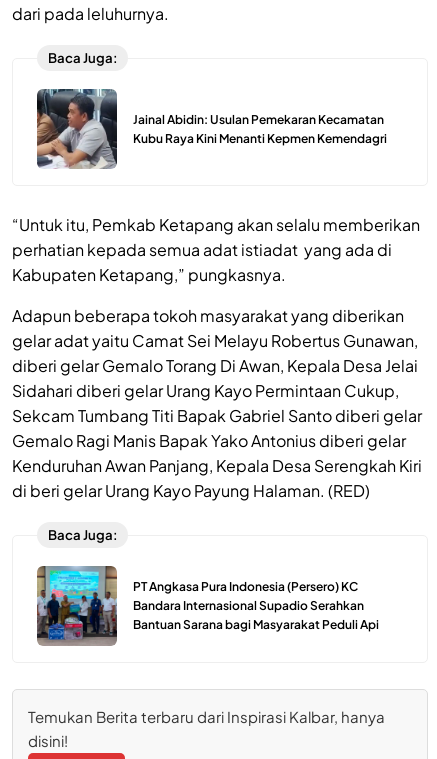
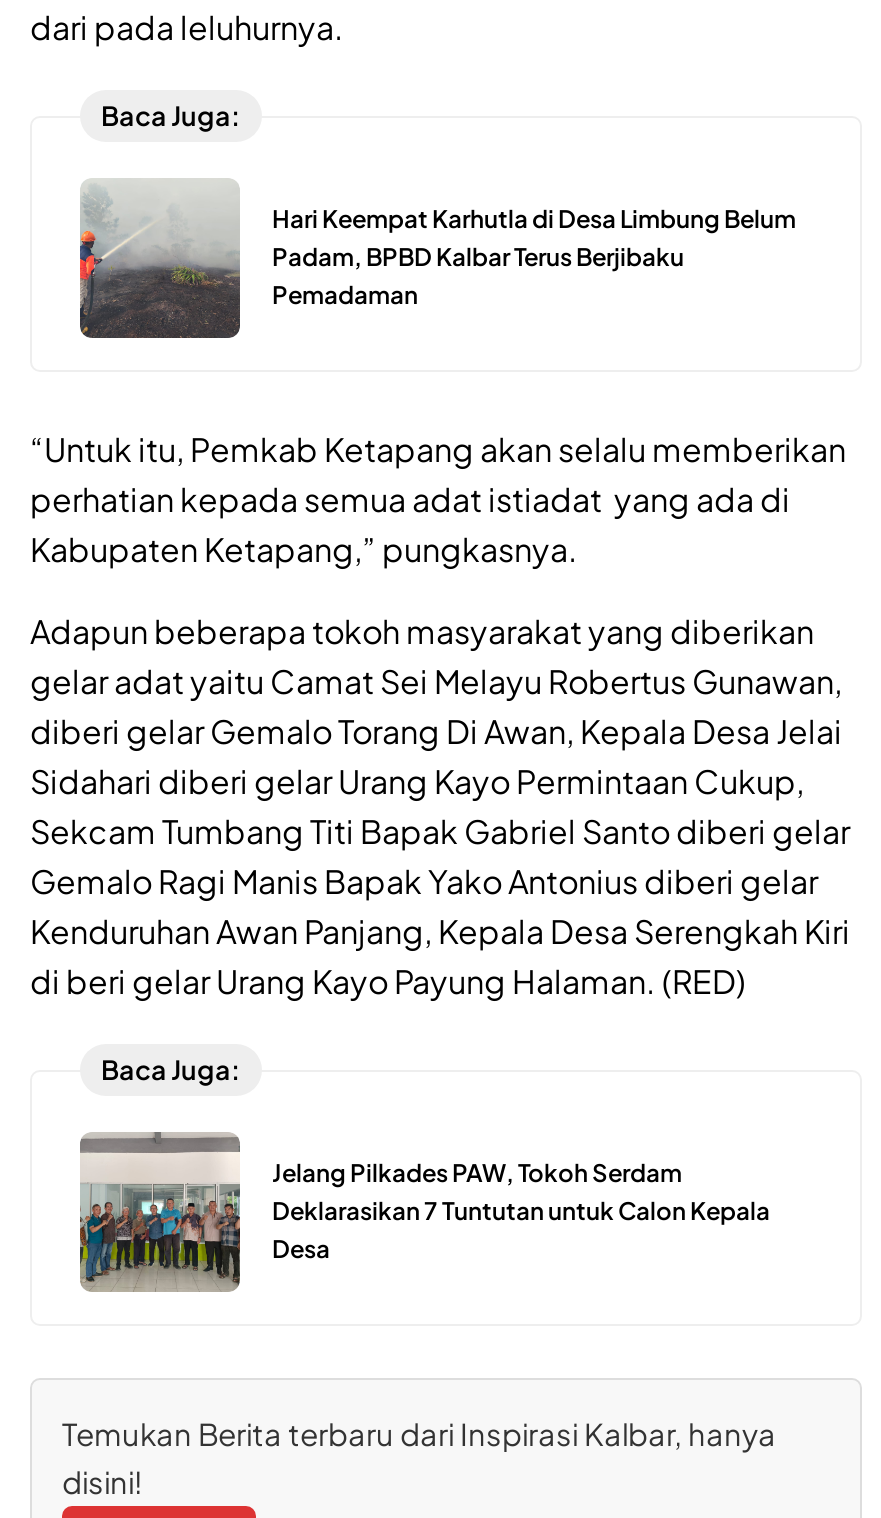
- [image]
- Jainal Abidin: Usulan Pemekaran Kecamatan
- Kubu Raya Kini Menanti Kepmen Kemendagri
+ [image]
+ Hari Keempat Karhutla di Desa Limbung Belum
+ Padam, BPBD Kalbar Terus Berjibaku
+ Pemadaman

- [image]
- PT Angkasa Pura Indonesia (Persero) KC
- Bandara Internasional Supadio Serahkan
- Bantuan Sarana bagi Masyarakat Peduli Api
+ [image]
+ Jelang Pilkades PAW, Tokoh Serdam
+ Deklarasikan 7 Tuntutan untuk Calon Kepala
+ Desa
